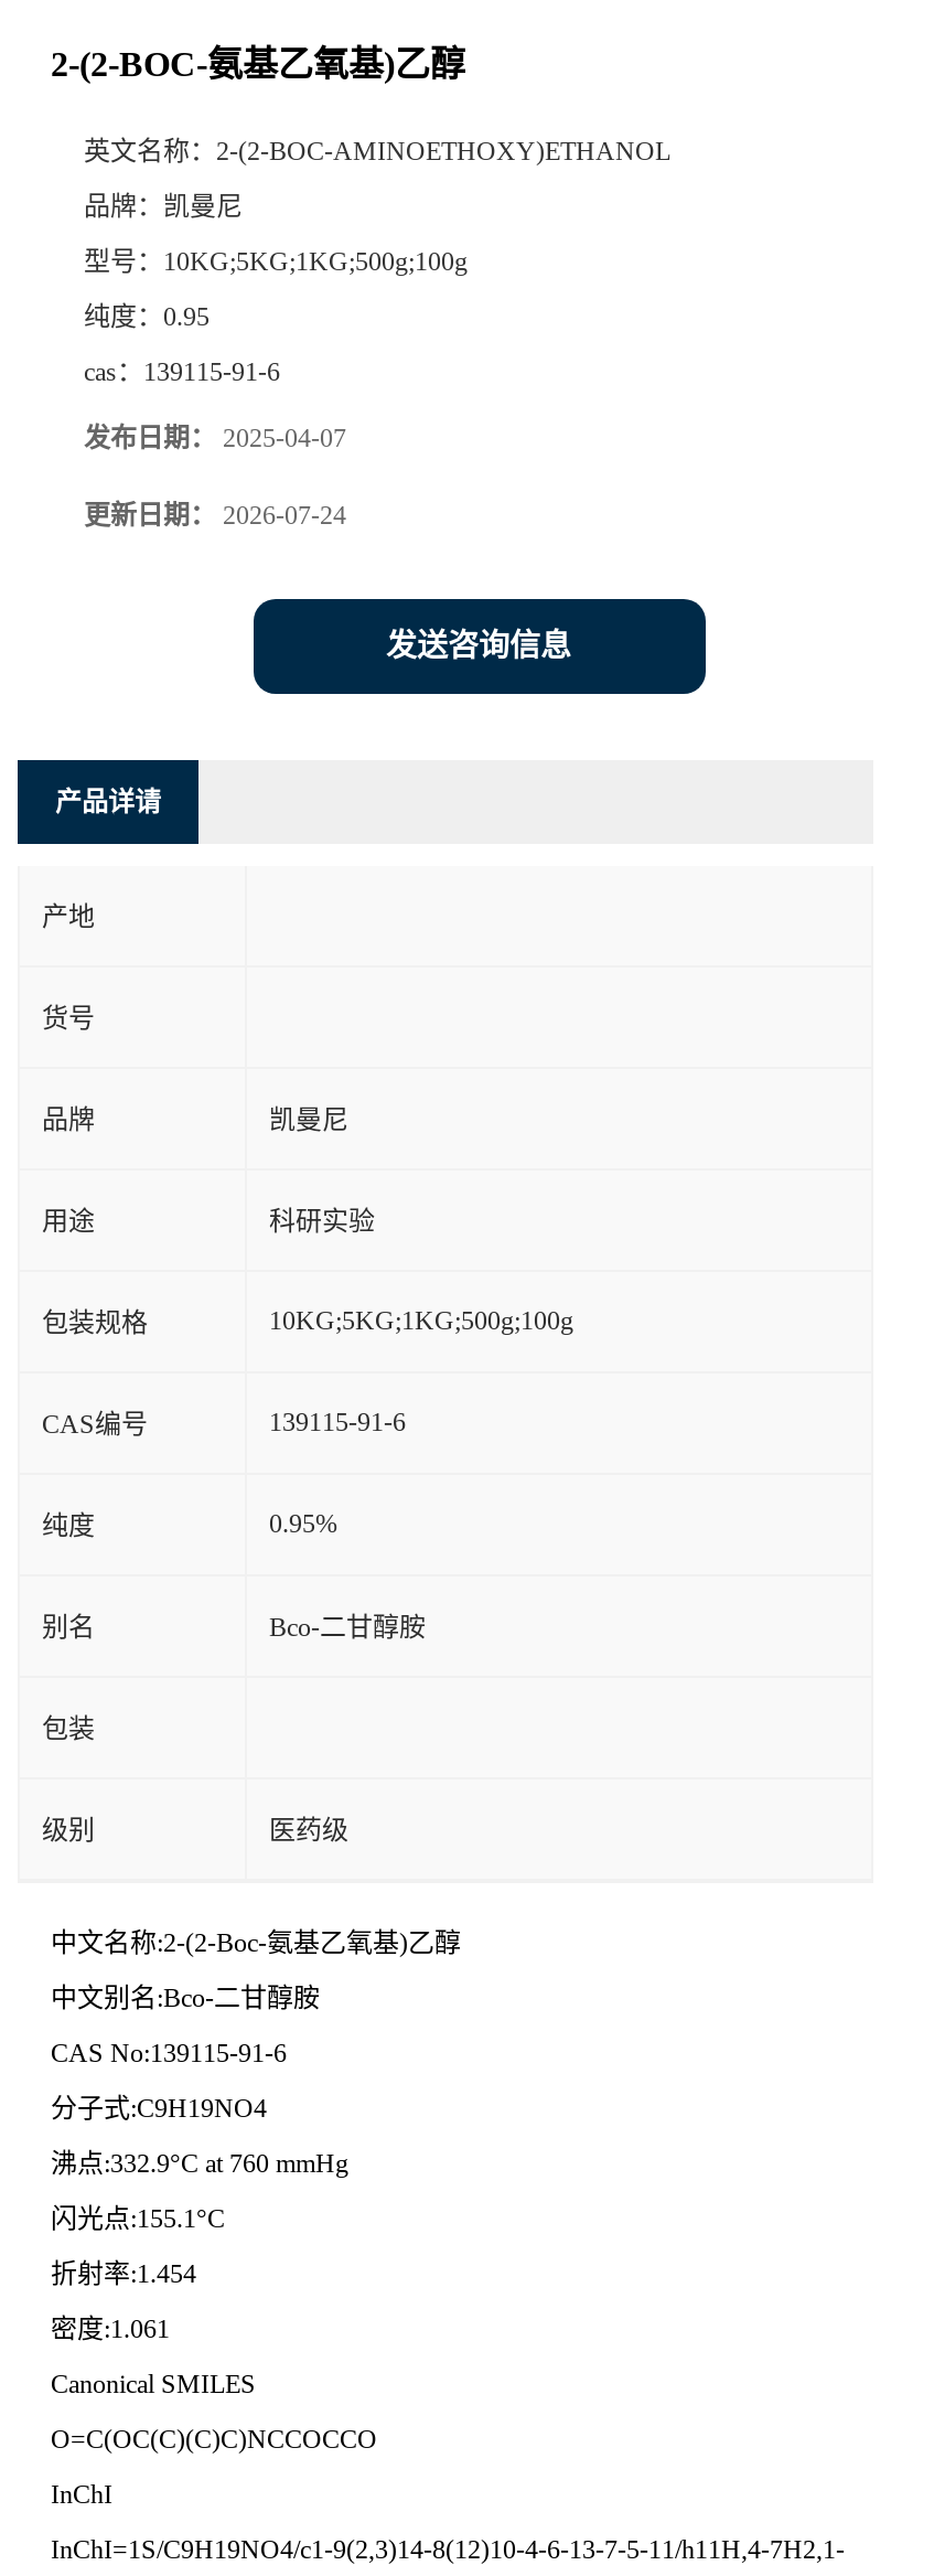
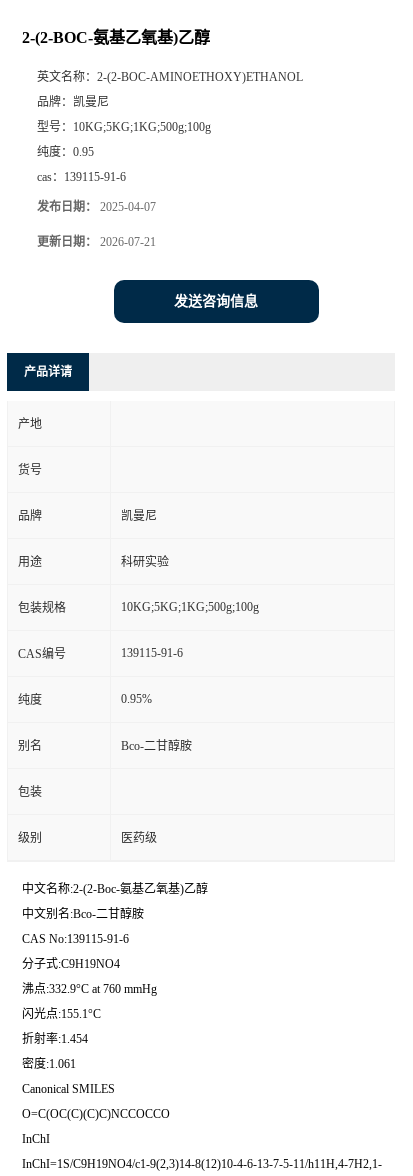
- 更新日期：2026-07-24
+ 更新日期：2026-07-21
